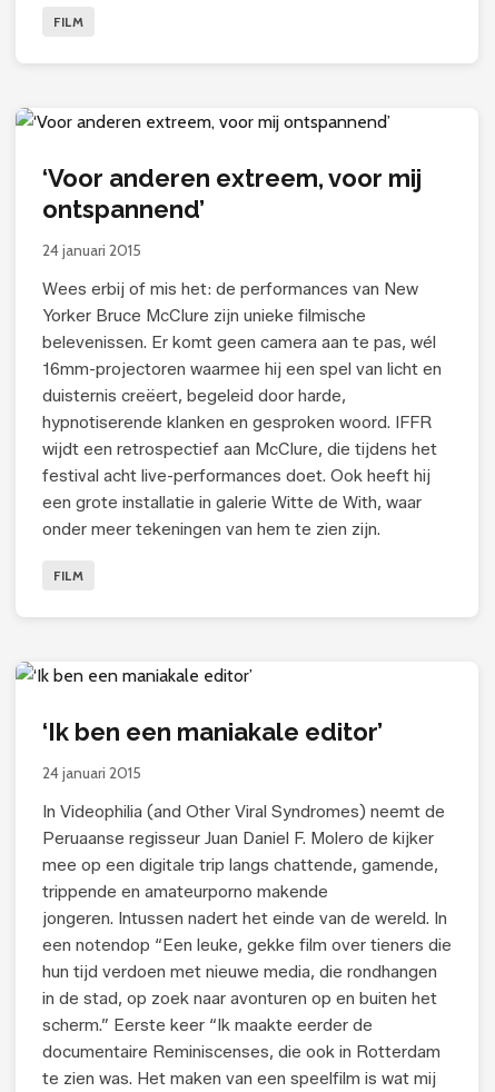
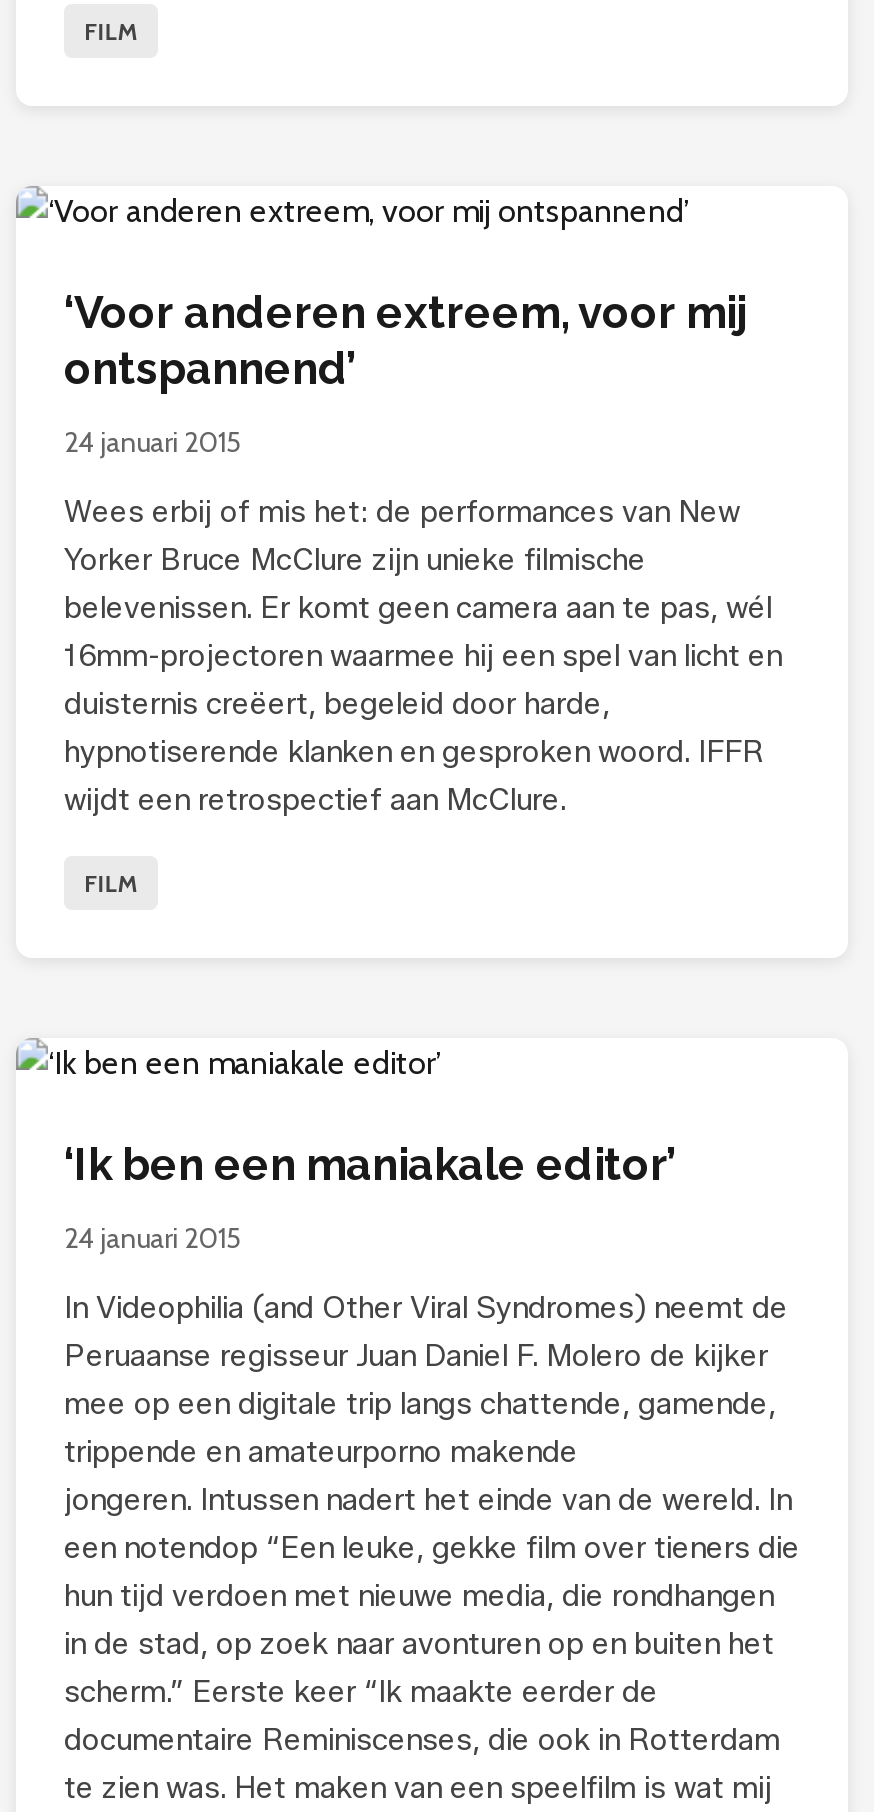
- wijdt een retrospectief aan McClure, die tijdens het
- festival acht live-performances doet. Ook heeft hij
- een grote installatie in galerie Witte de With, waar
- onder meer tekeningen van hem te zien zijn.
+ wijdt een retrospectief aan McClure.
